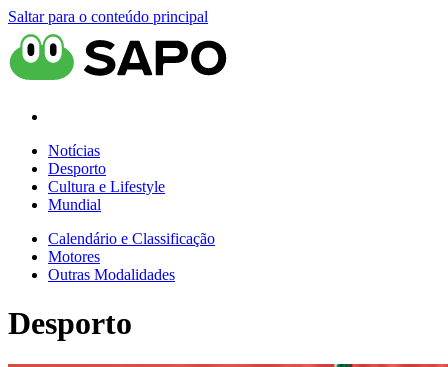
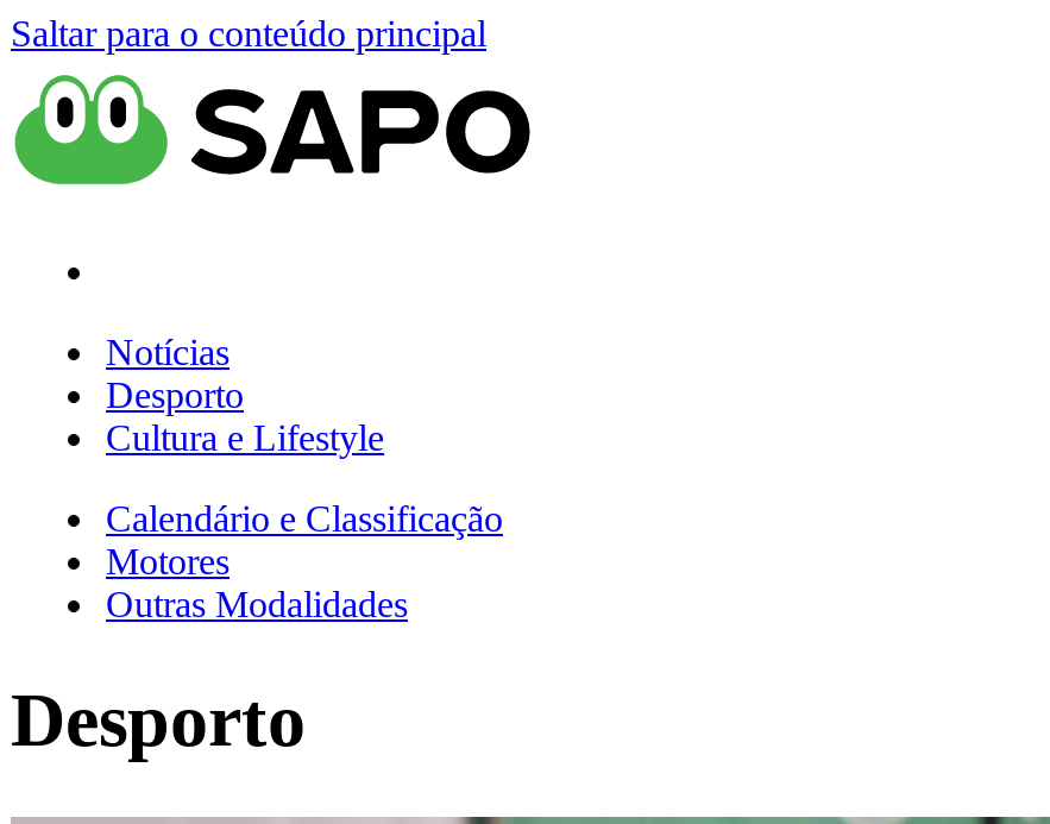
- Mundial
